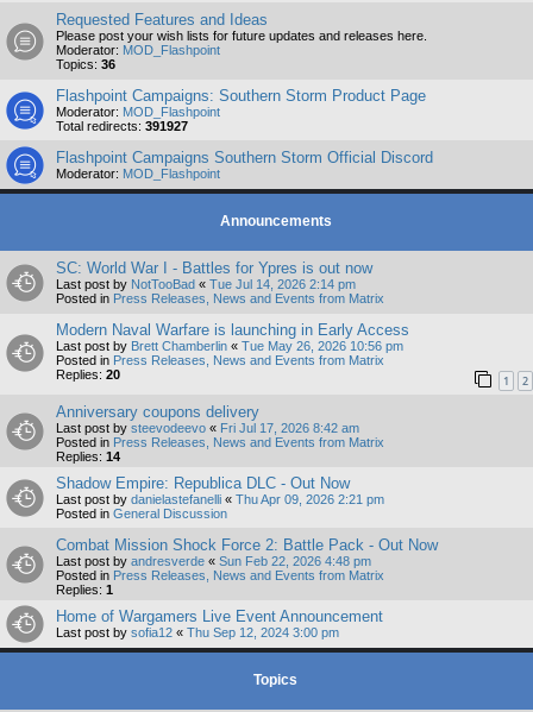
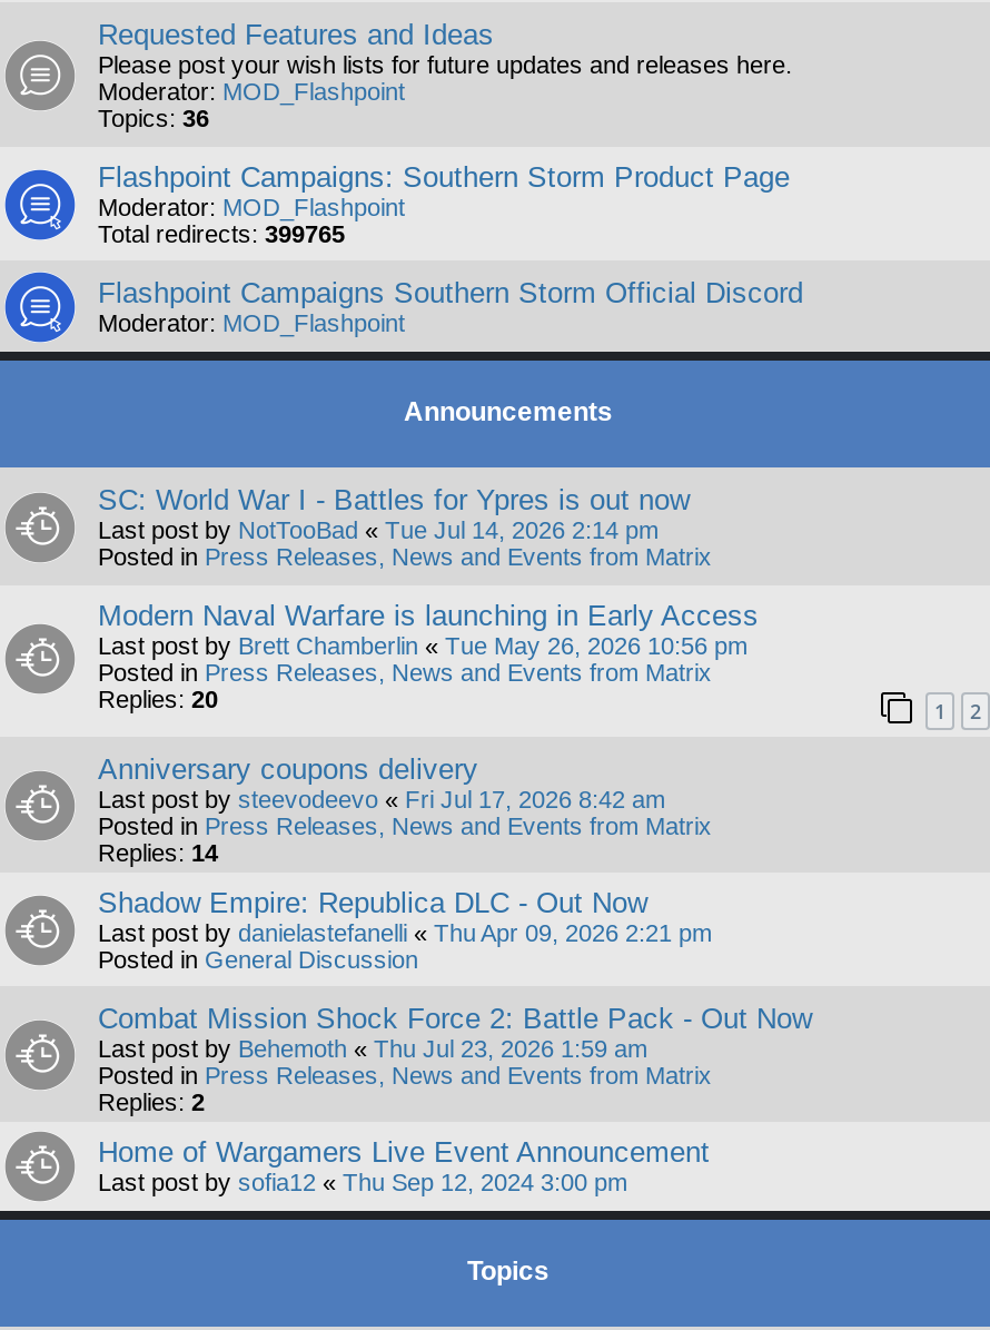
- Total redirects: 391927
+ Total redirects: 399765

- Last post by andresverde «Sun Feb 22, 2026 4:48 pm
+ Last post by Behemoth «Thu Jul 23, 2026 1:59 am

- Replies: 1
+ Replies: 2
